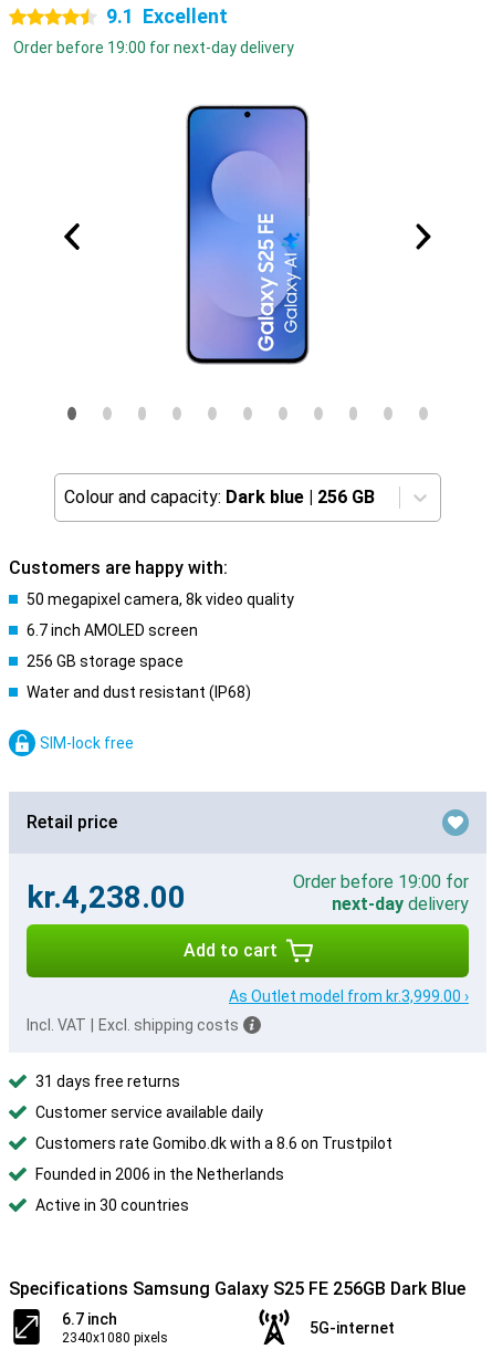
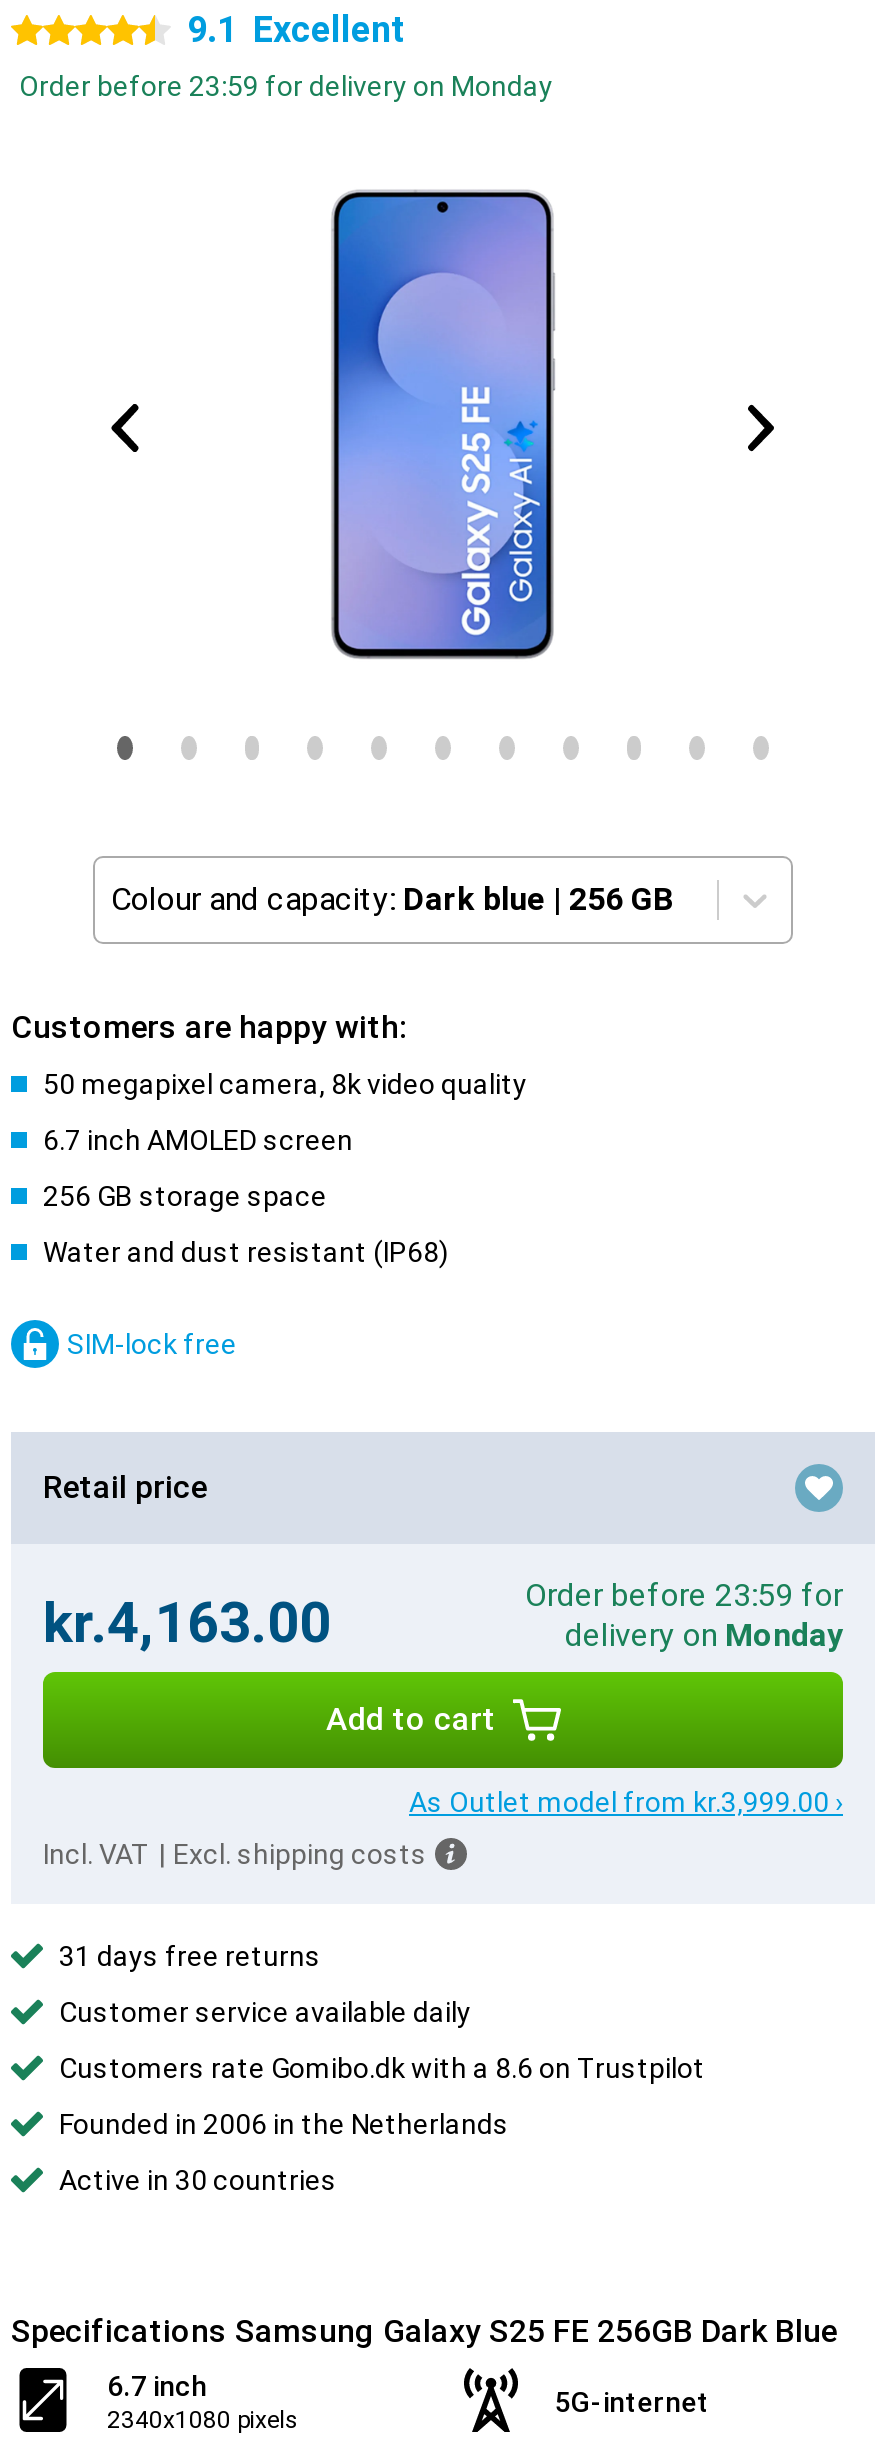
- Order before 19:00 for next-day delivery
+ Order before 23:59 for delivery on Monday

- kr.4,238.00
- Order before 19:00 for
- next-day delivery
+ kr.4,163.00
+ Order before 23:59 for
+ delivery on Monday
